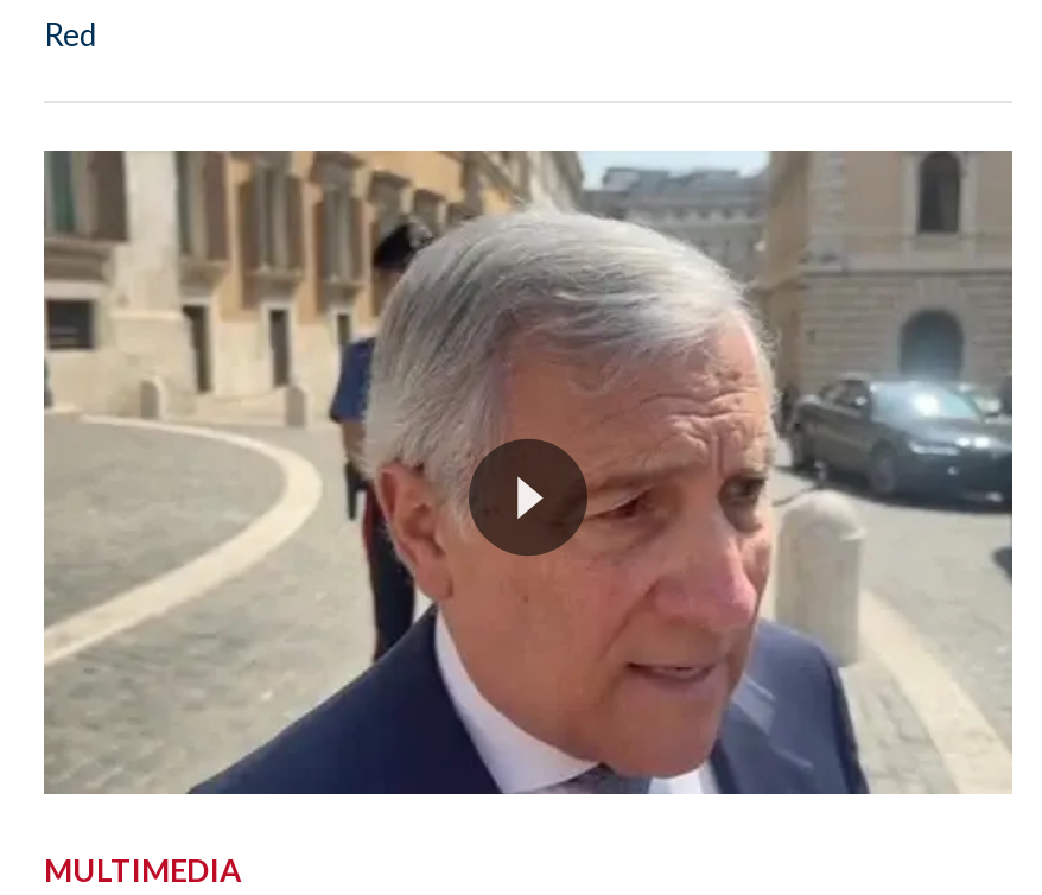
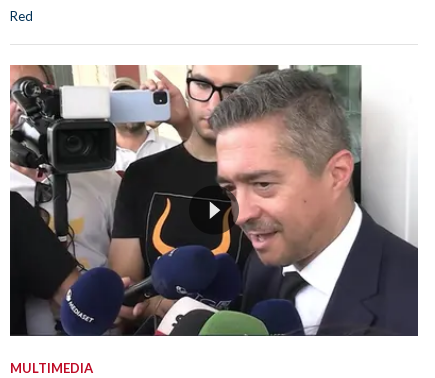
- [image]
+ [image]
